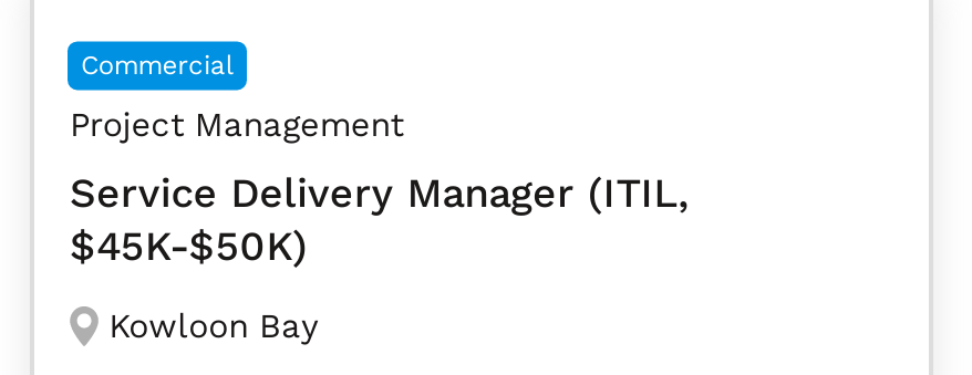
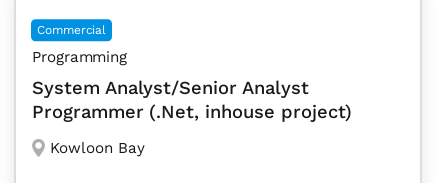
- Project Management
+ Programming

- Service Delivery Manager (ITIL,
- $45K-$50K)
+ System Analyst/Senior Analyst
+ Programmer (.Net, inhouse project)
